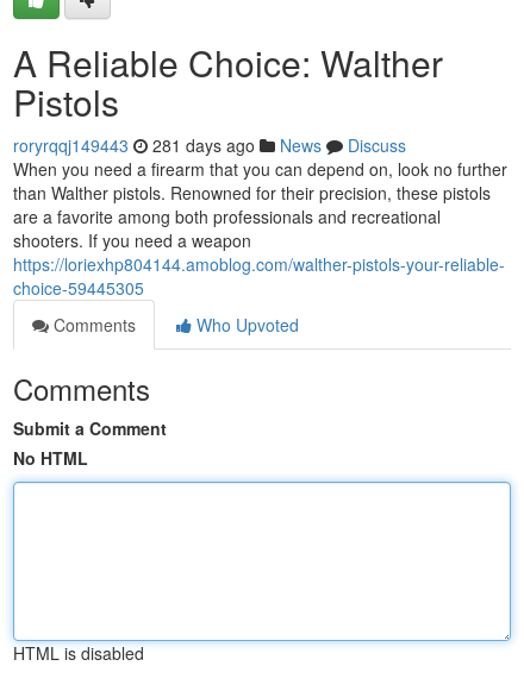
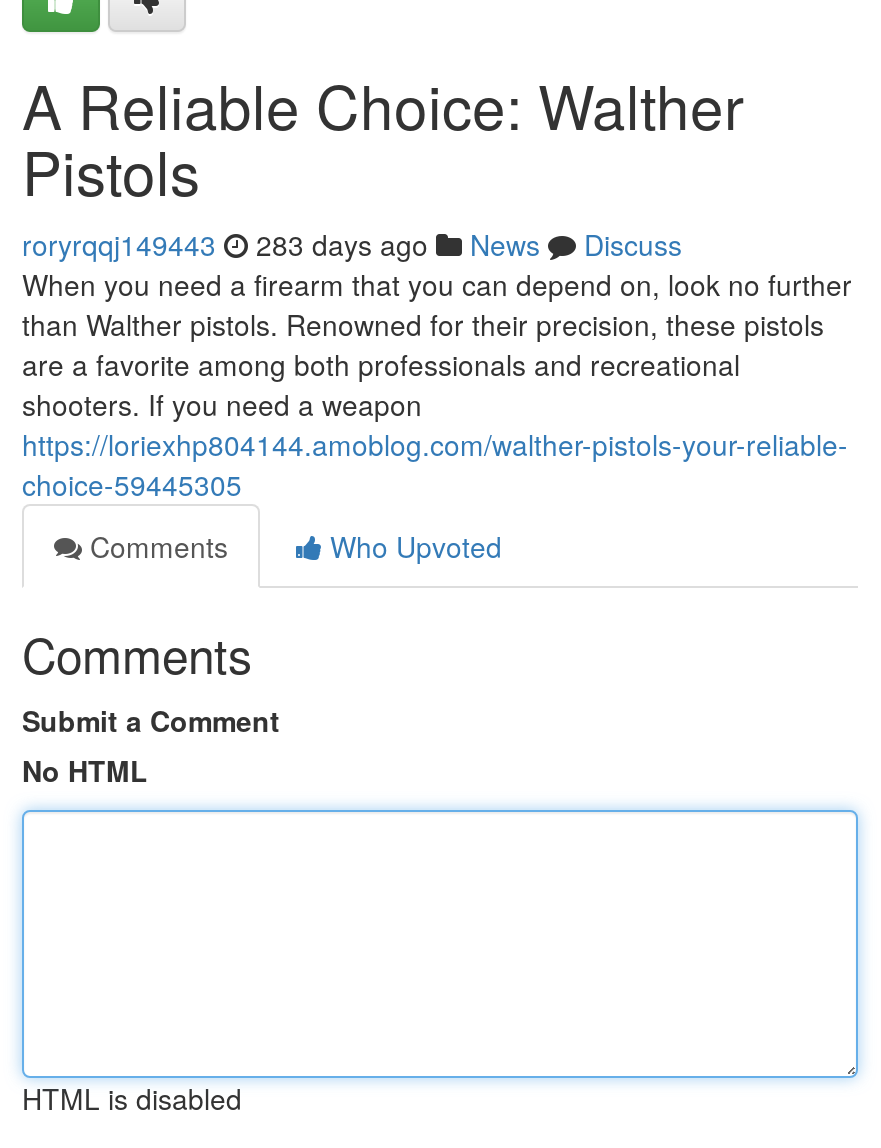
- roryrqqj149443 281 days ago News Discuss
+ roryrqqj149443 283 days ago News Discuss
